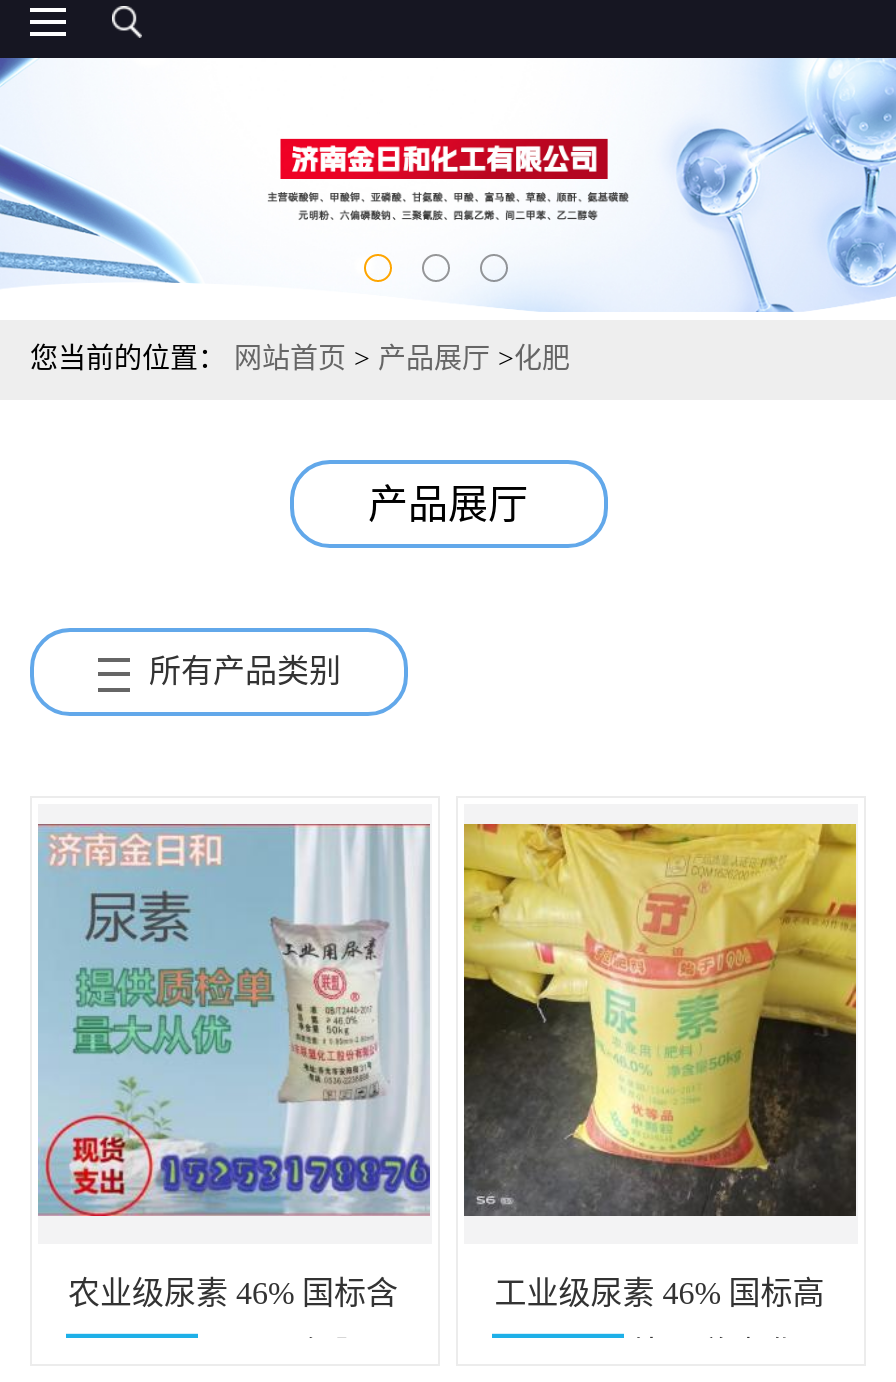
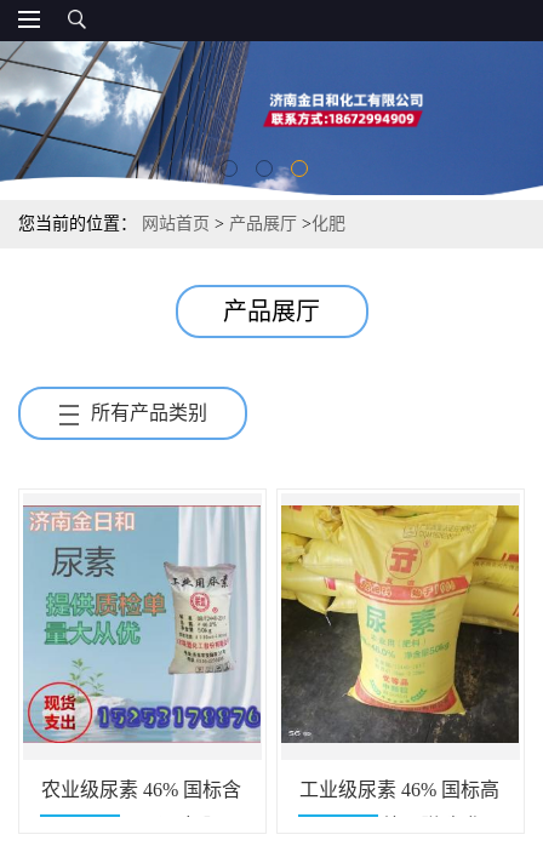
- [image]
+ [image]
